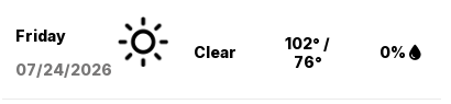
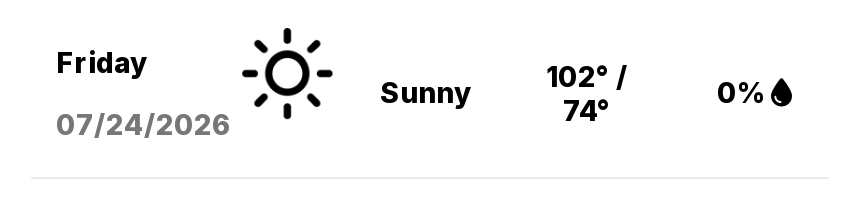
- Clear
+ Sunny

- 76°
+ 74°
